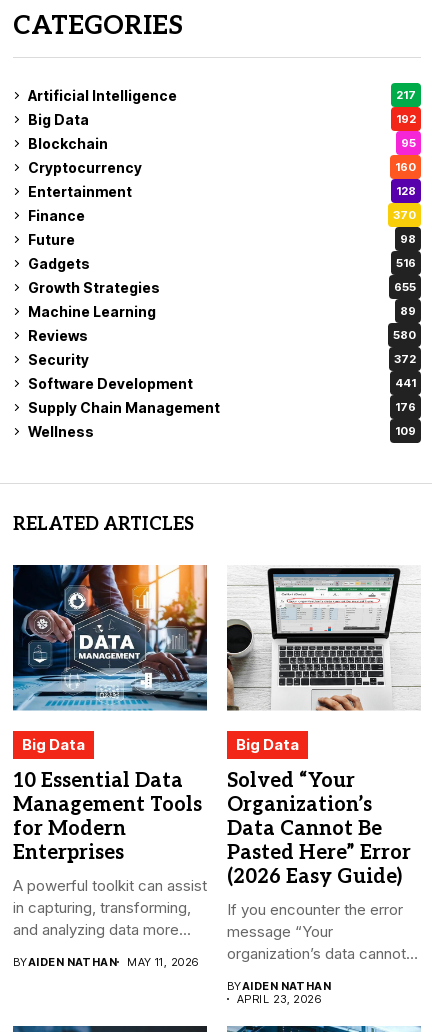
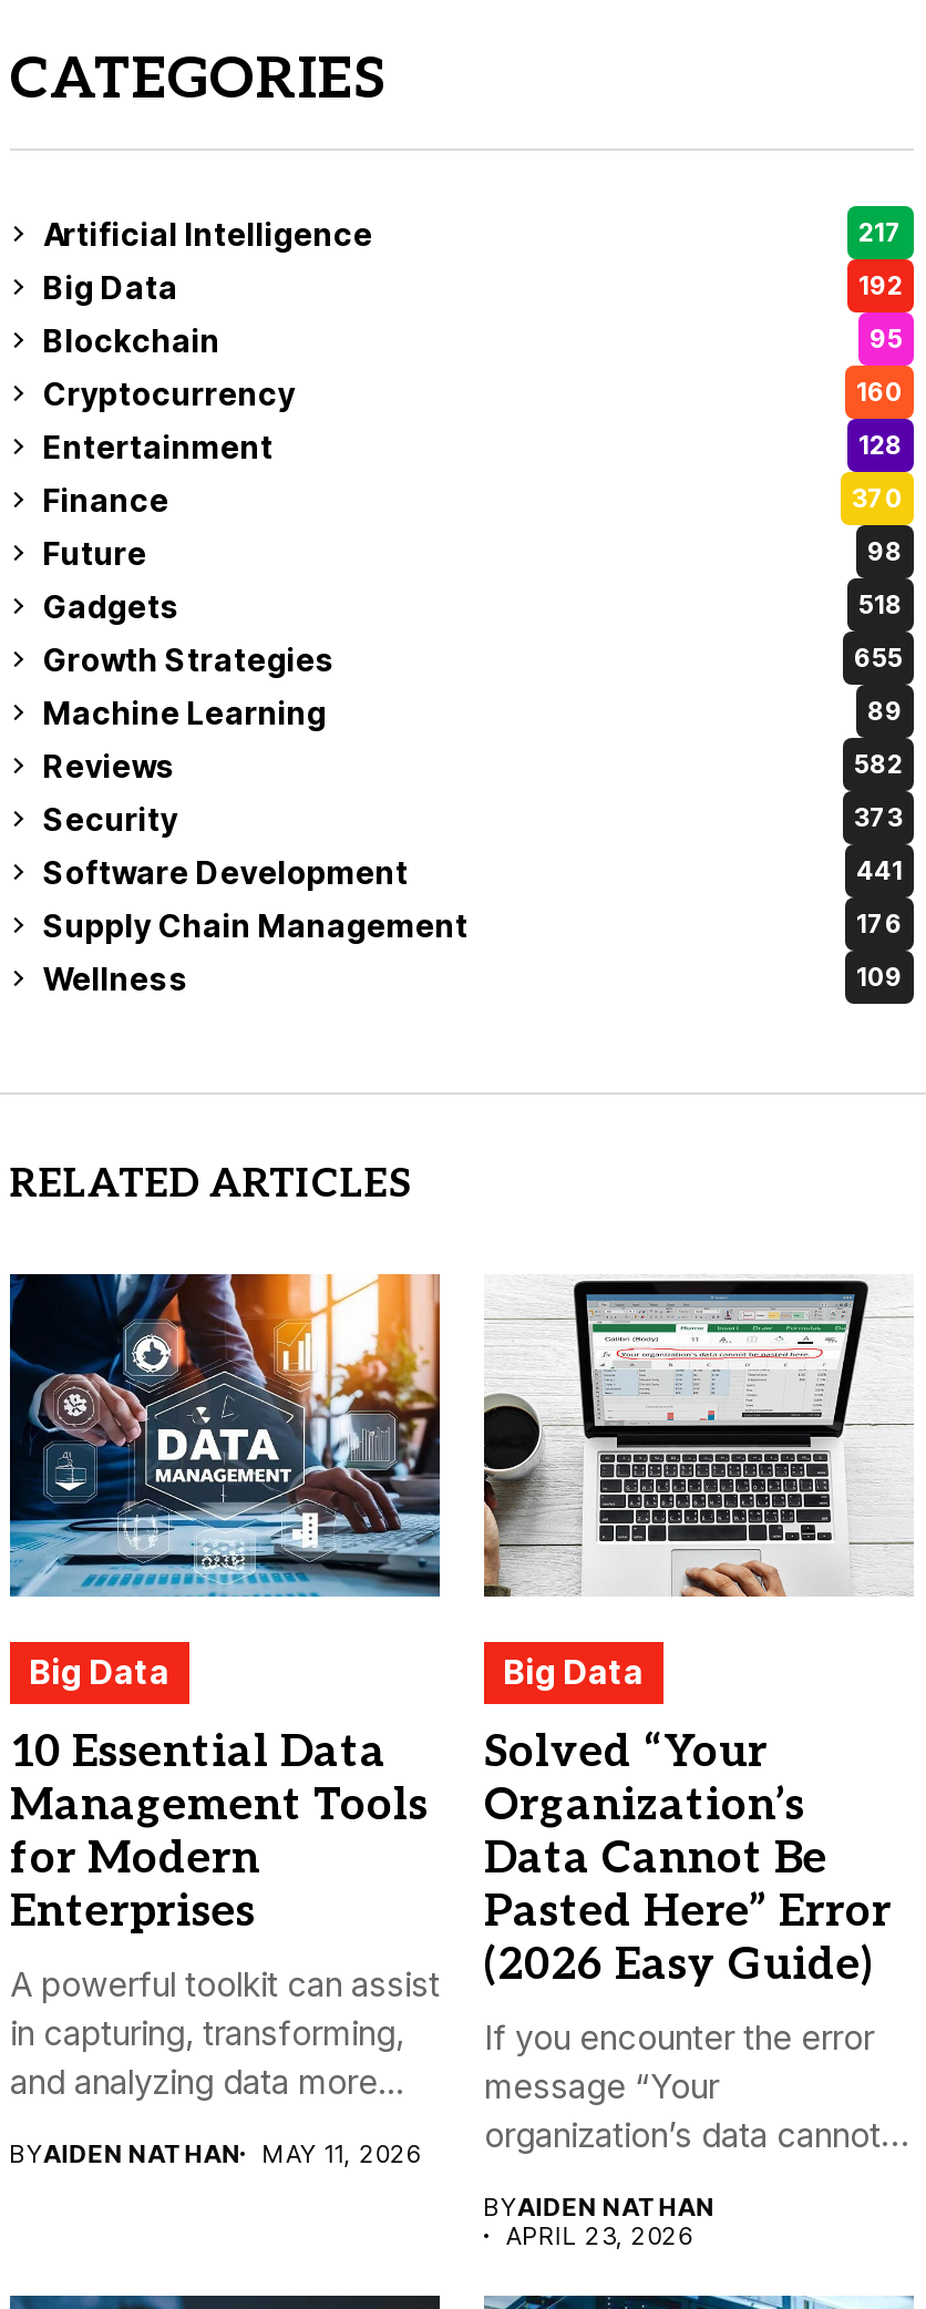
- 516
+ 518

- 580
+ 582

- 372
+ 373
